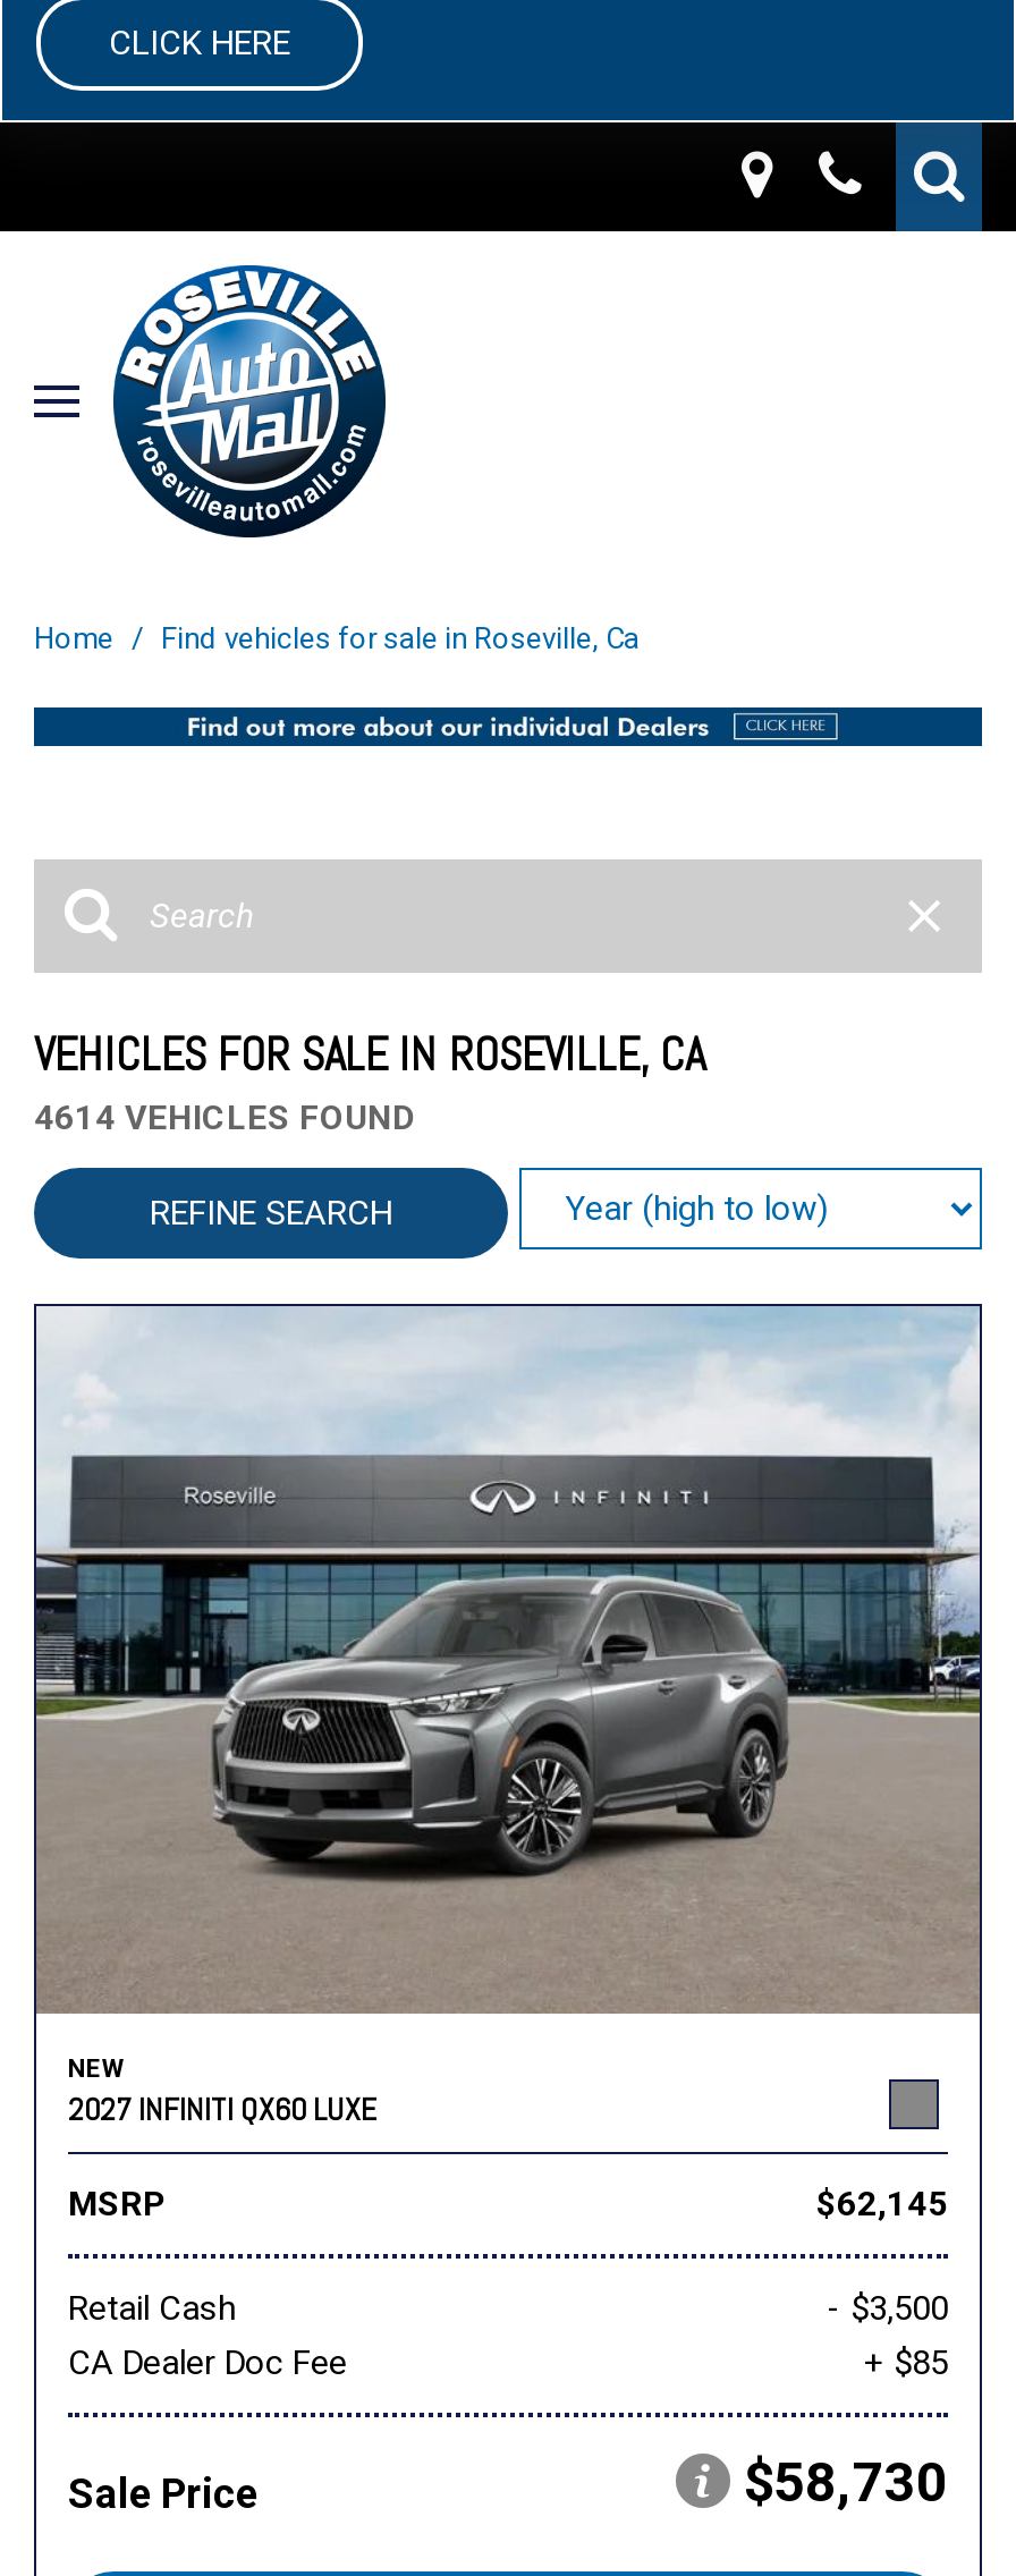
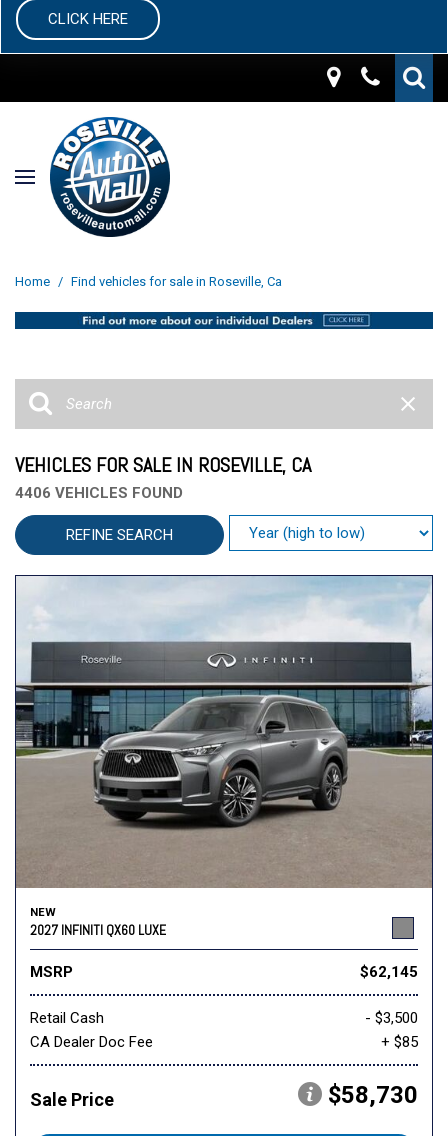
- 4614 VEHICLES FOUND
+ 4406 VEHICLES FOUND
